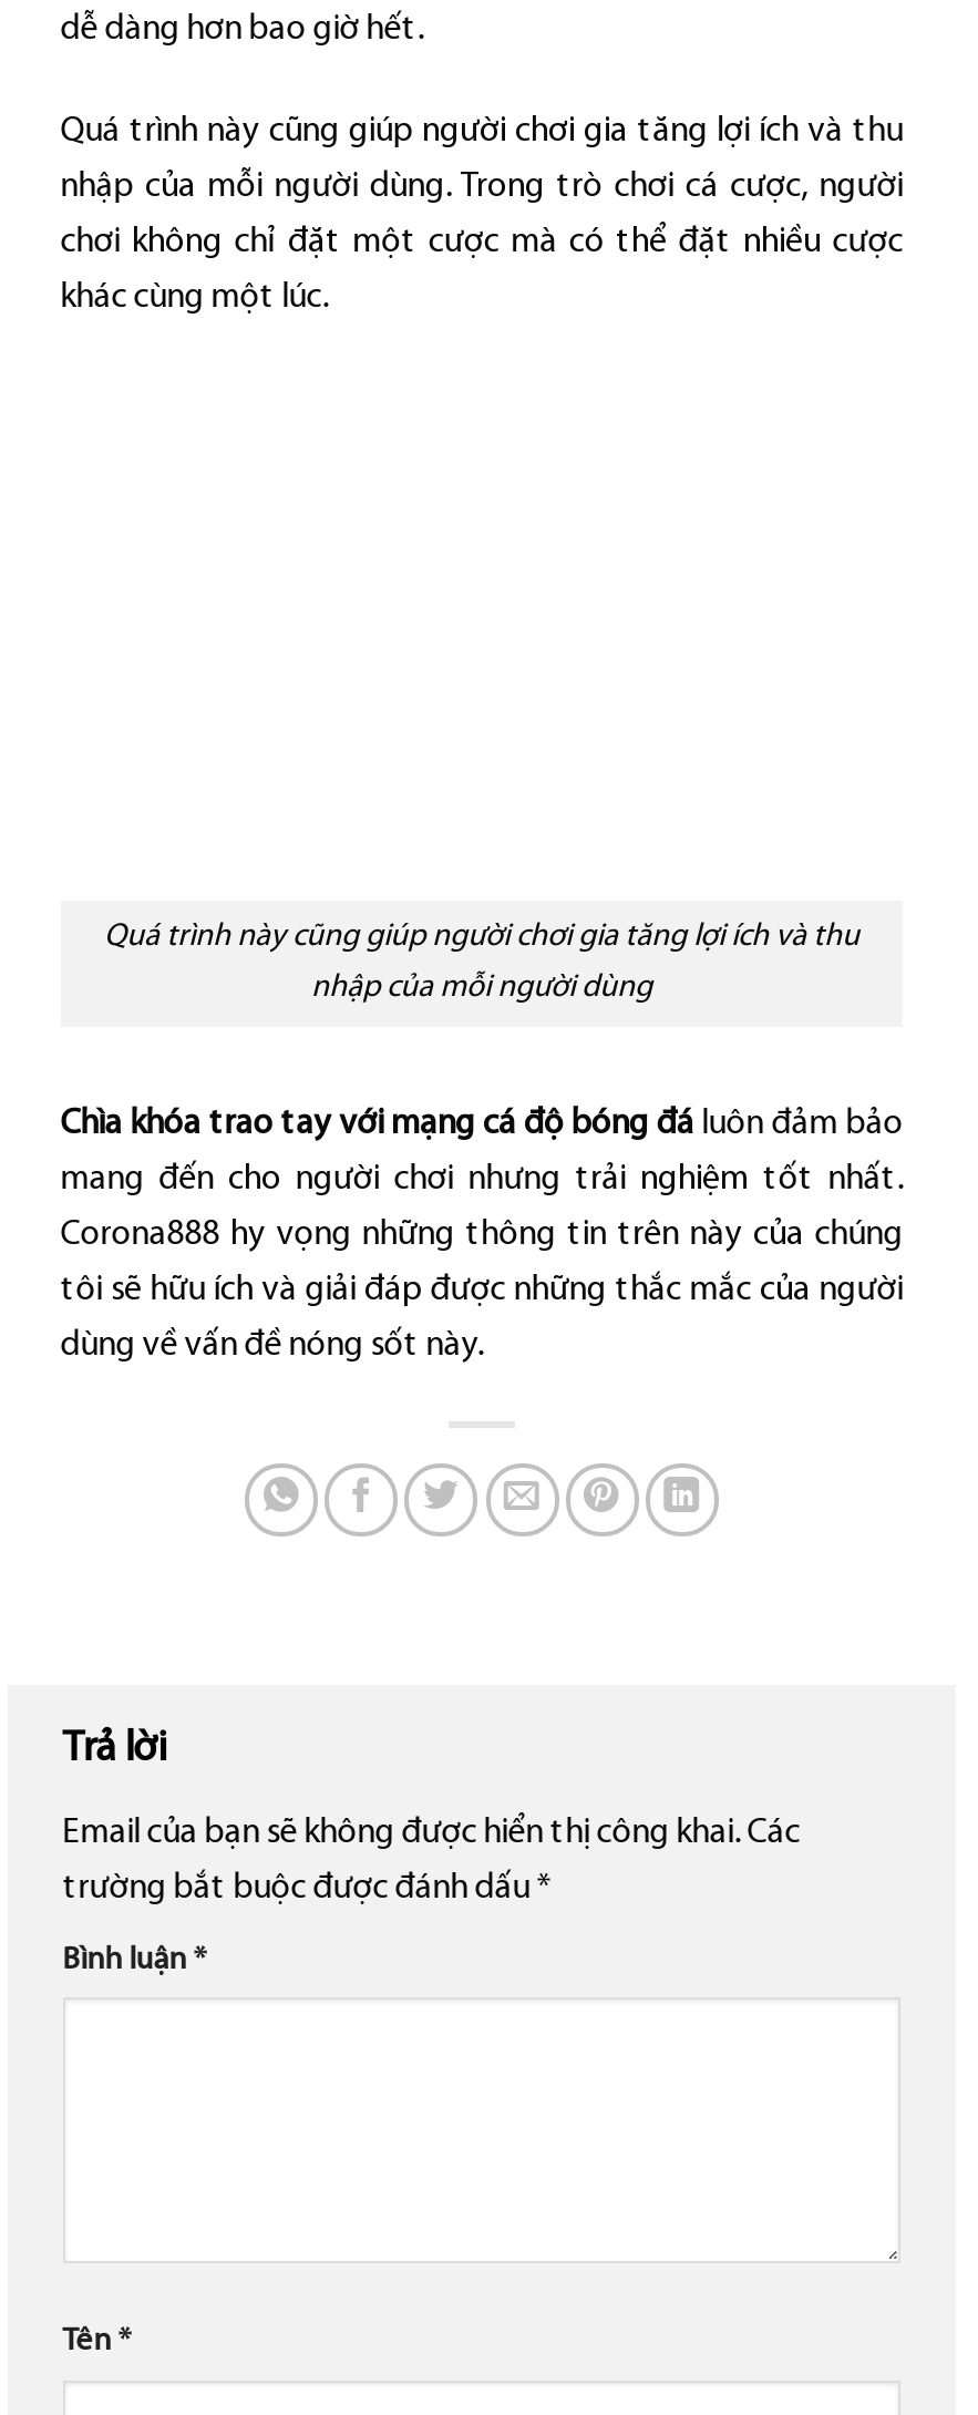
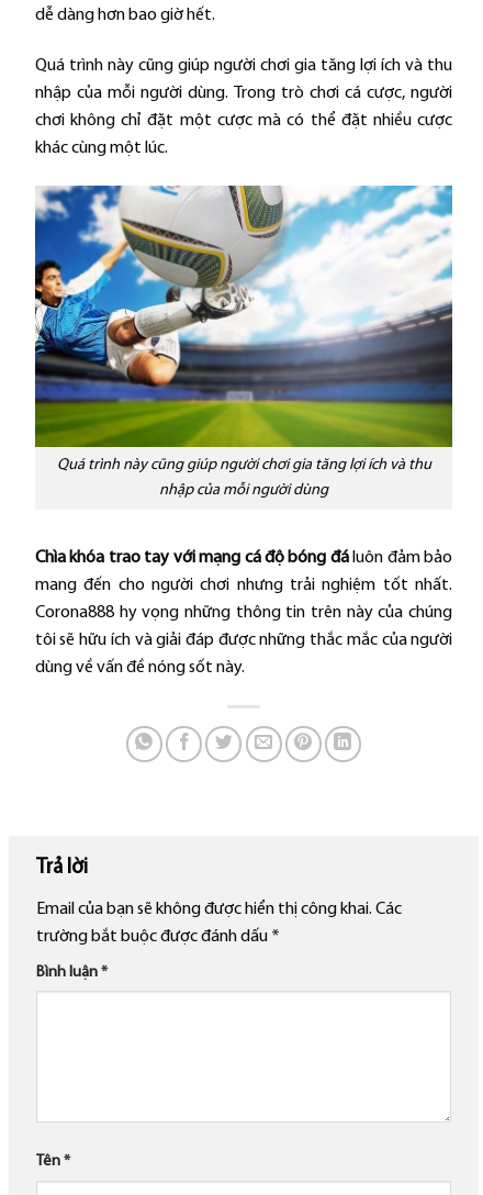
+ [image]
